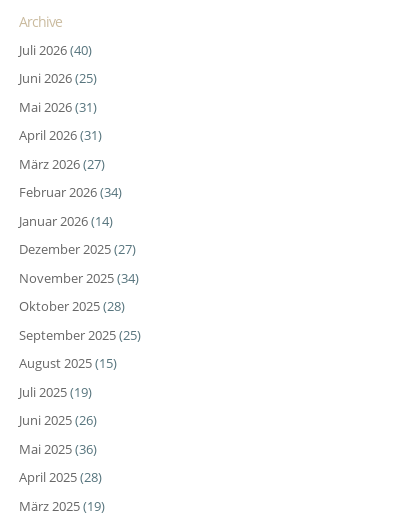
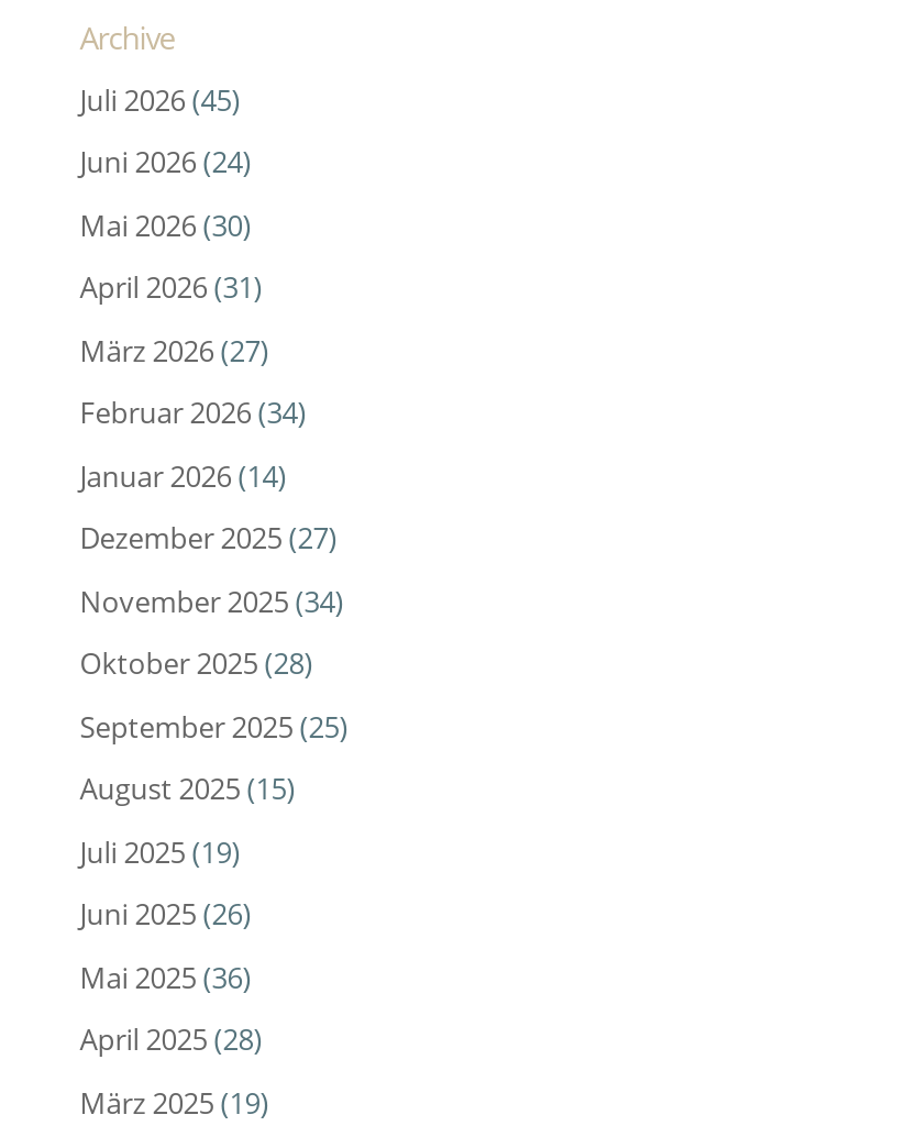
- Juli 2026 (40)
+ Juli 2026 (45)

- Juni 2026 (25)
+ Juni 2026 (24)

- Mai 2026 (31)
+ Mai 2026 (30)
